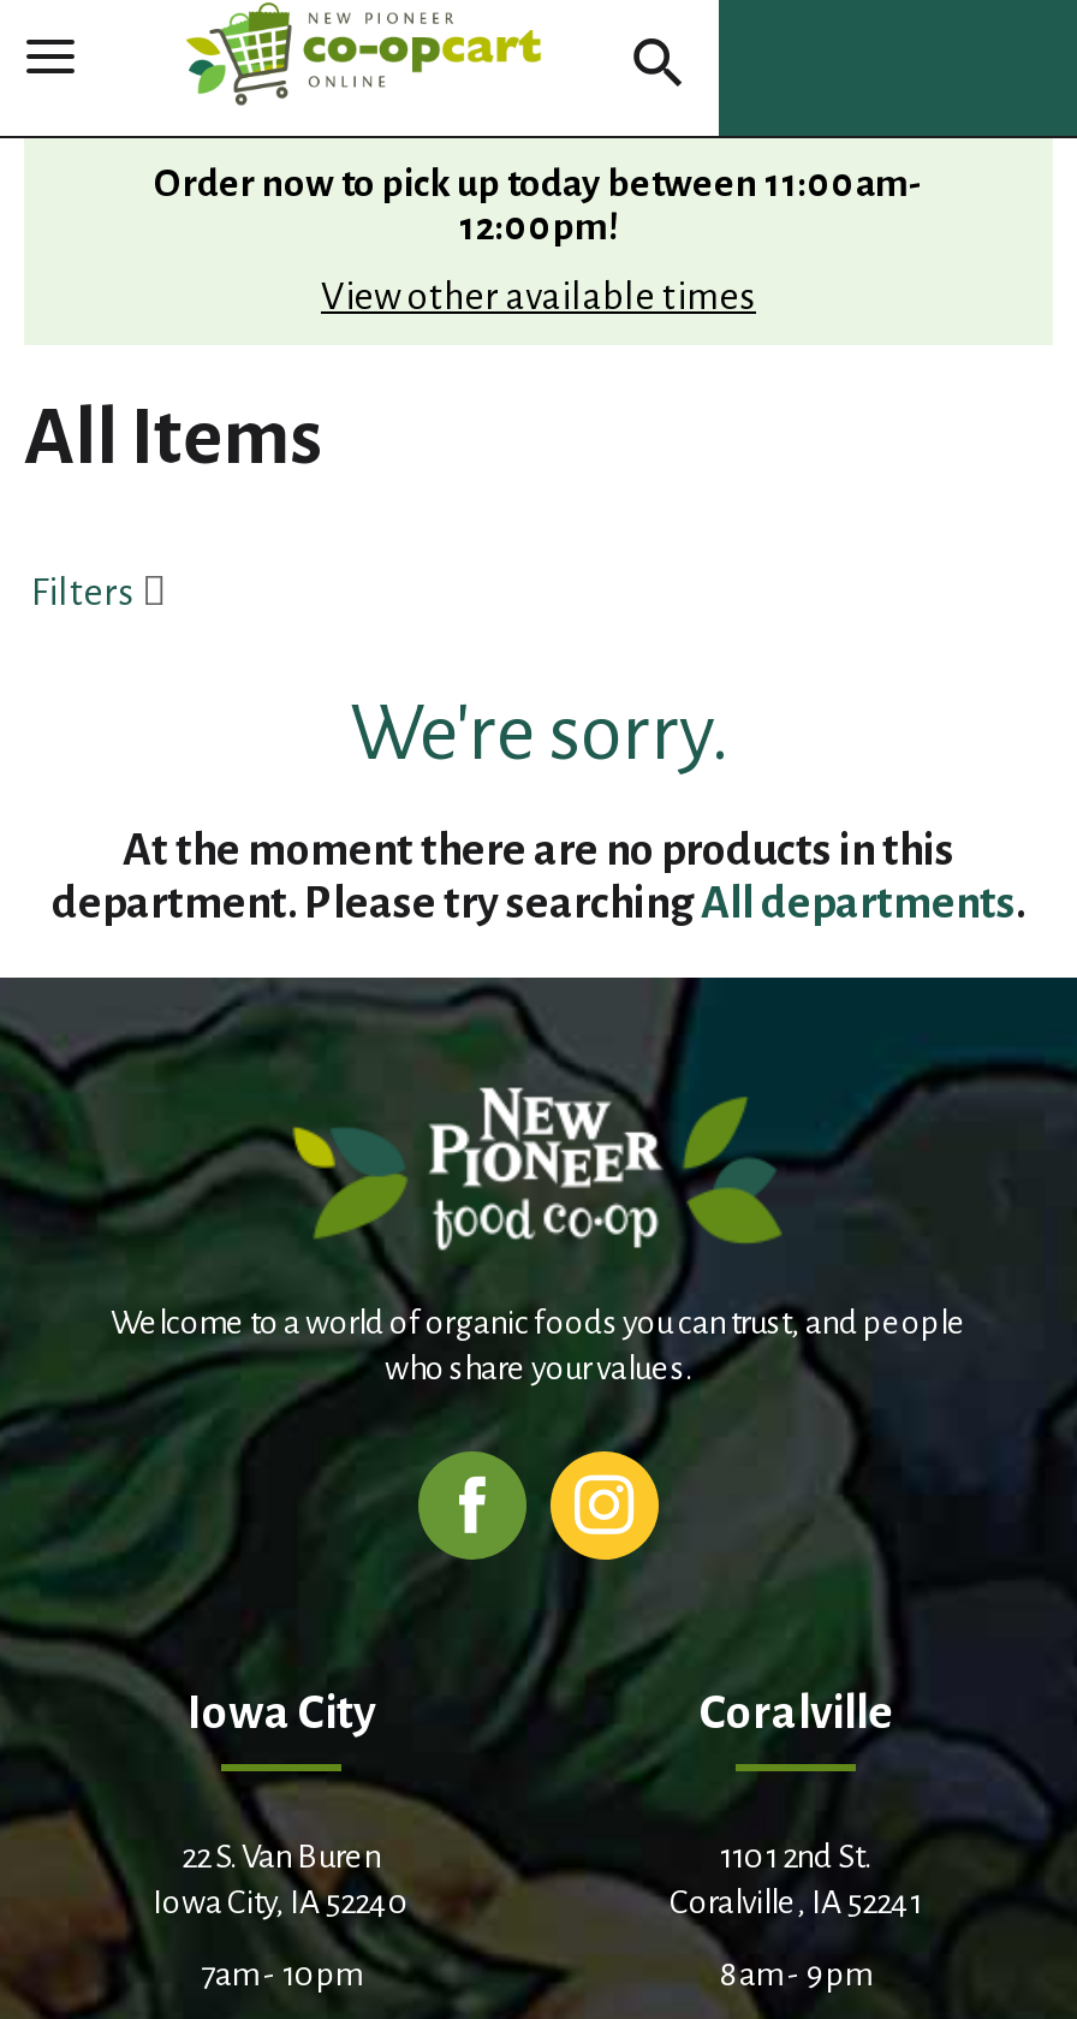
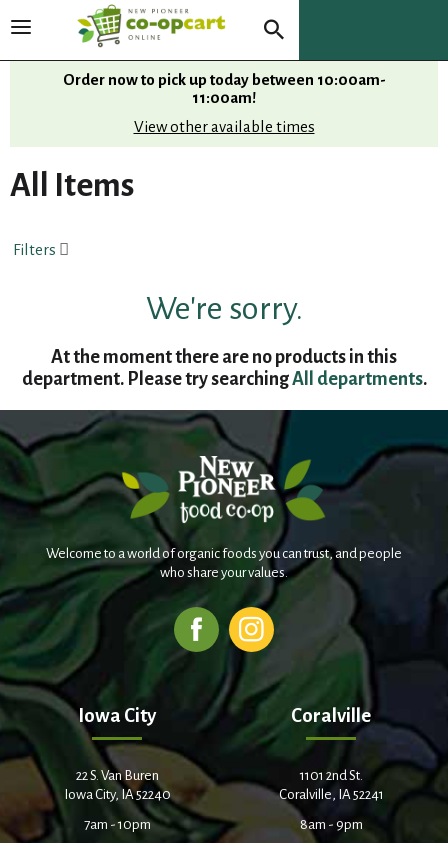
- Order now to pick up today between 11:00am-
- 12:00pm!
+ Order now to pick up today between 10:00am-
+ 11:00am!
